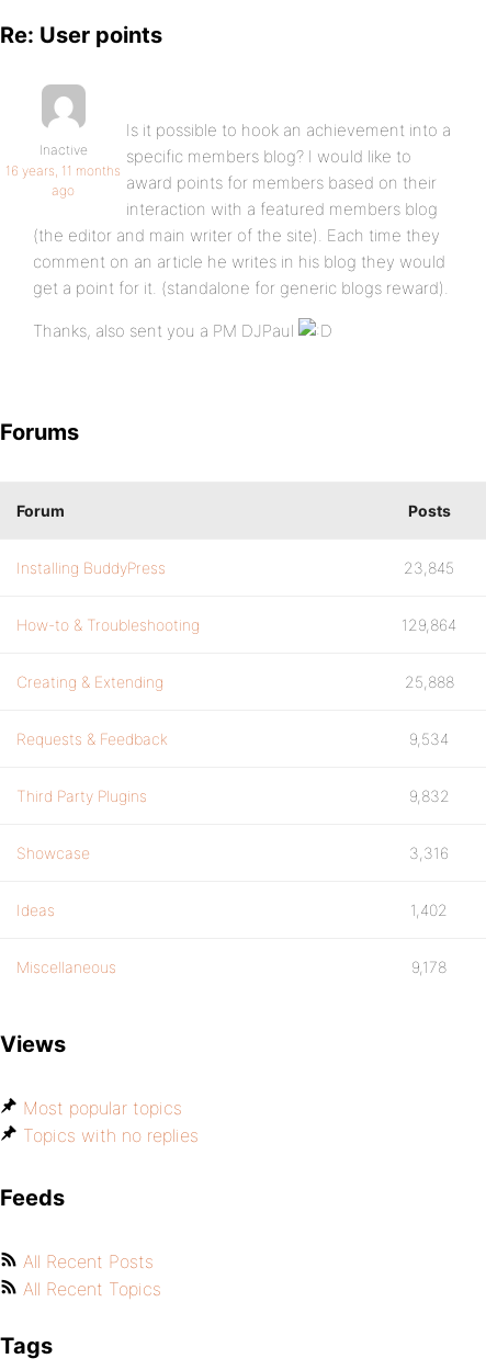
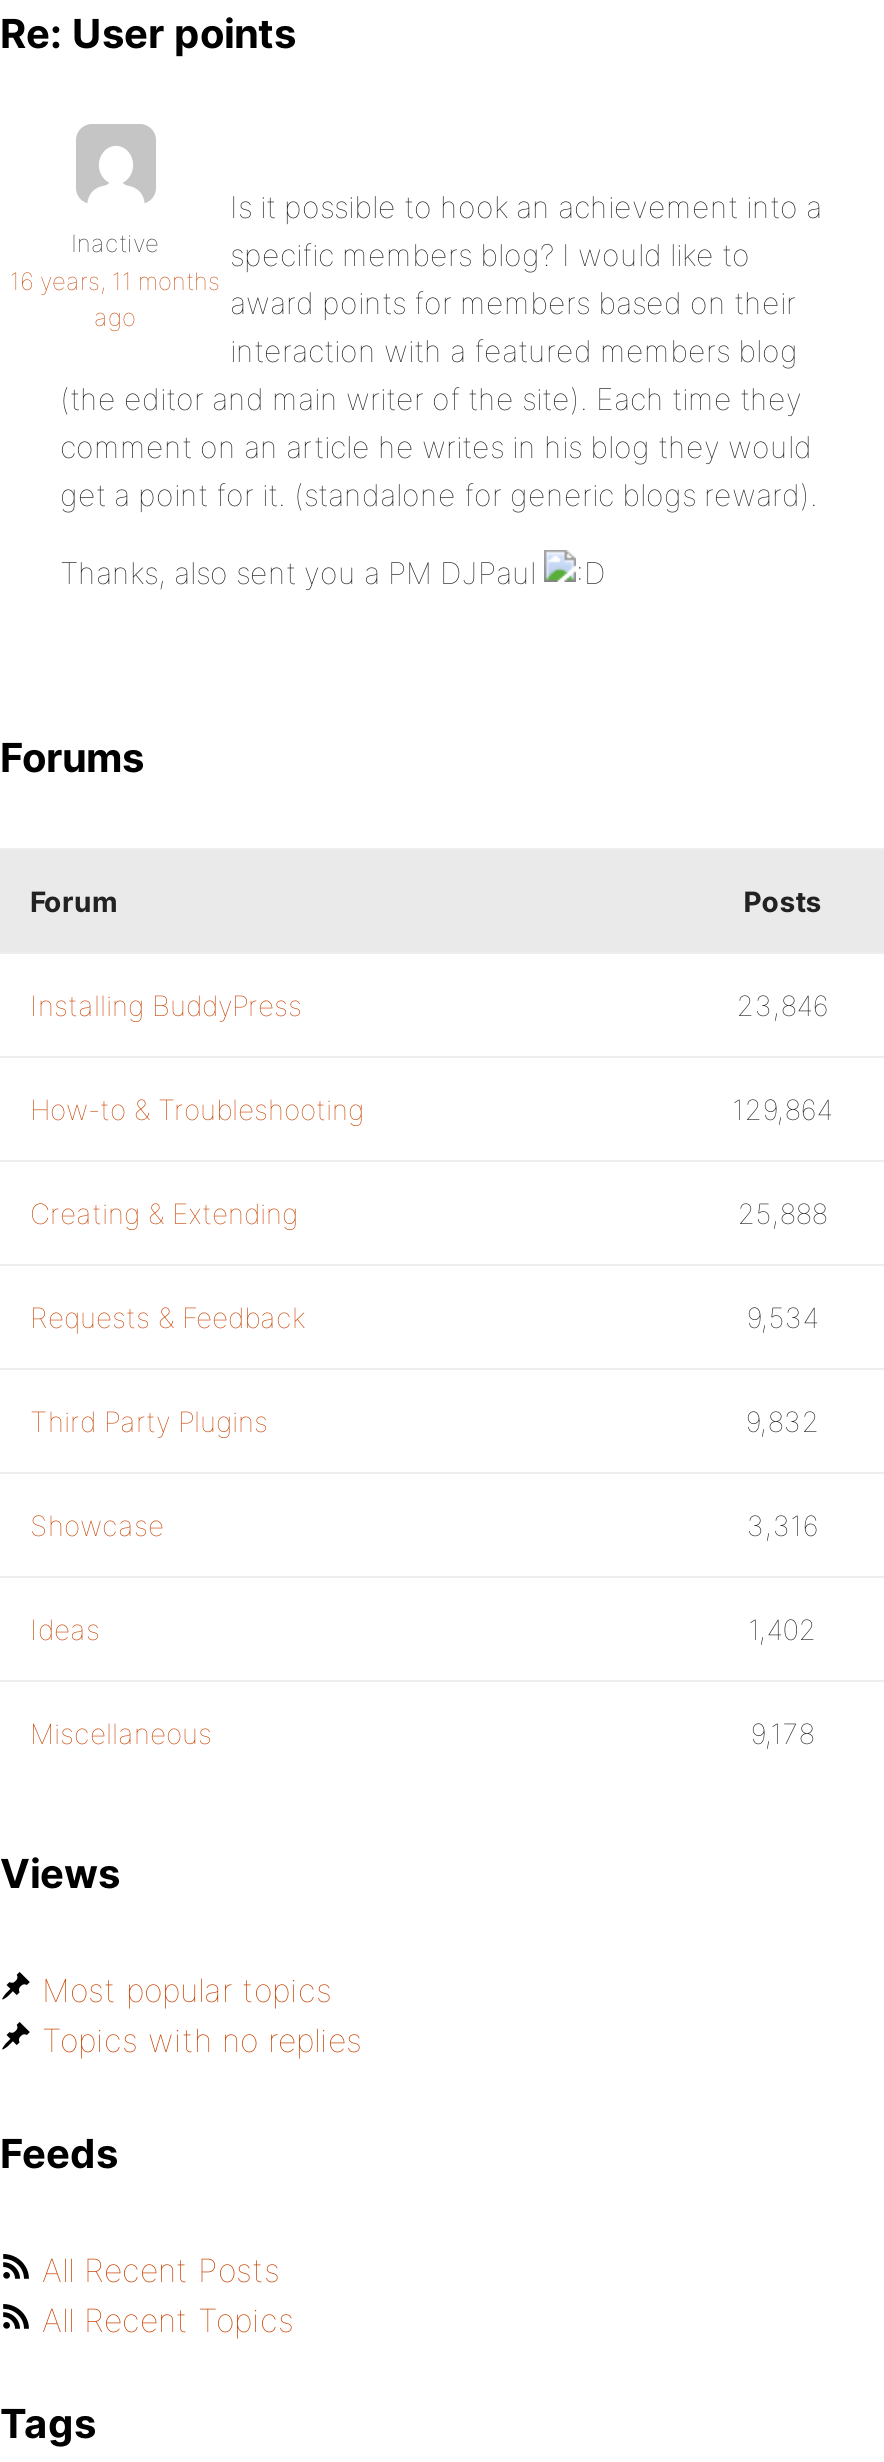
- 23,845
+ 23,846
